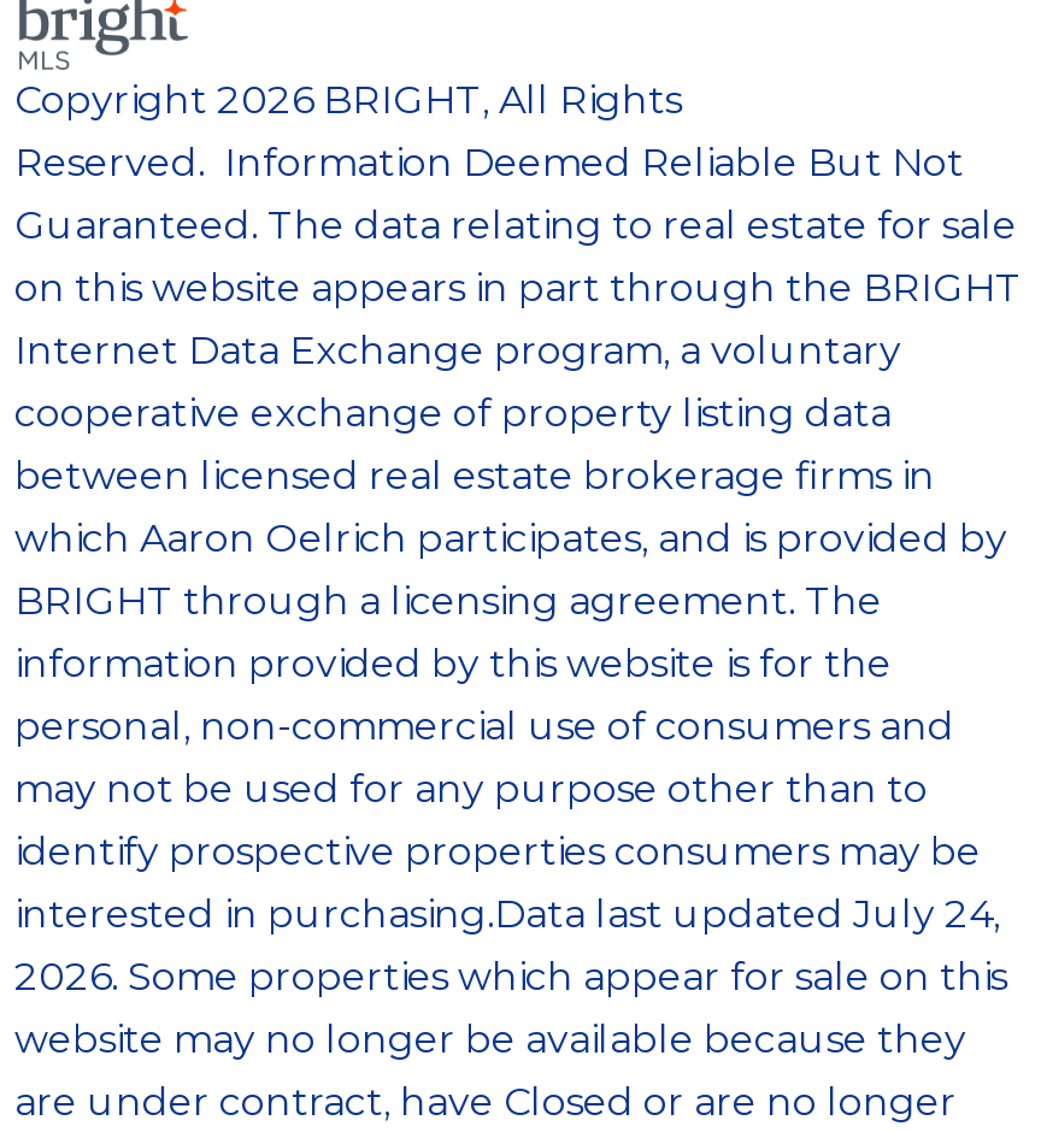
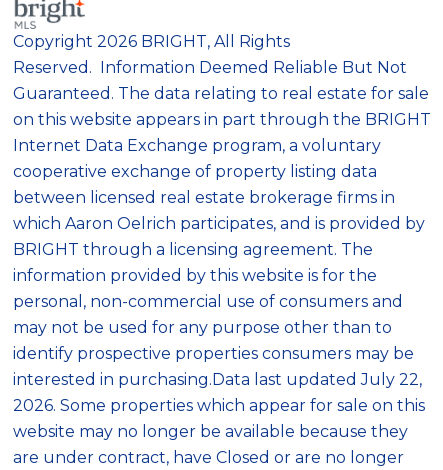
- interested in purchasing.Data last updated July 24,
+ interested in purchasing.Data last updated July 22,
